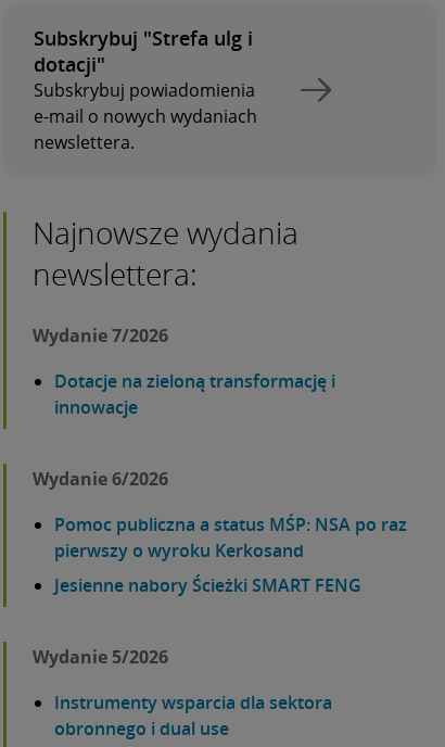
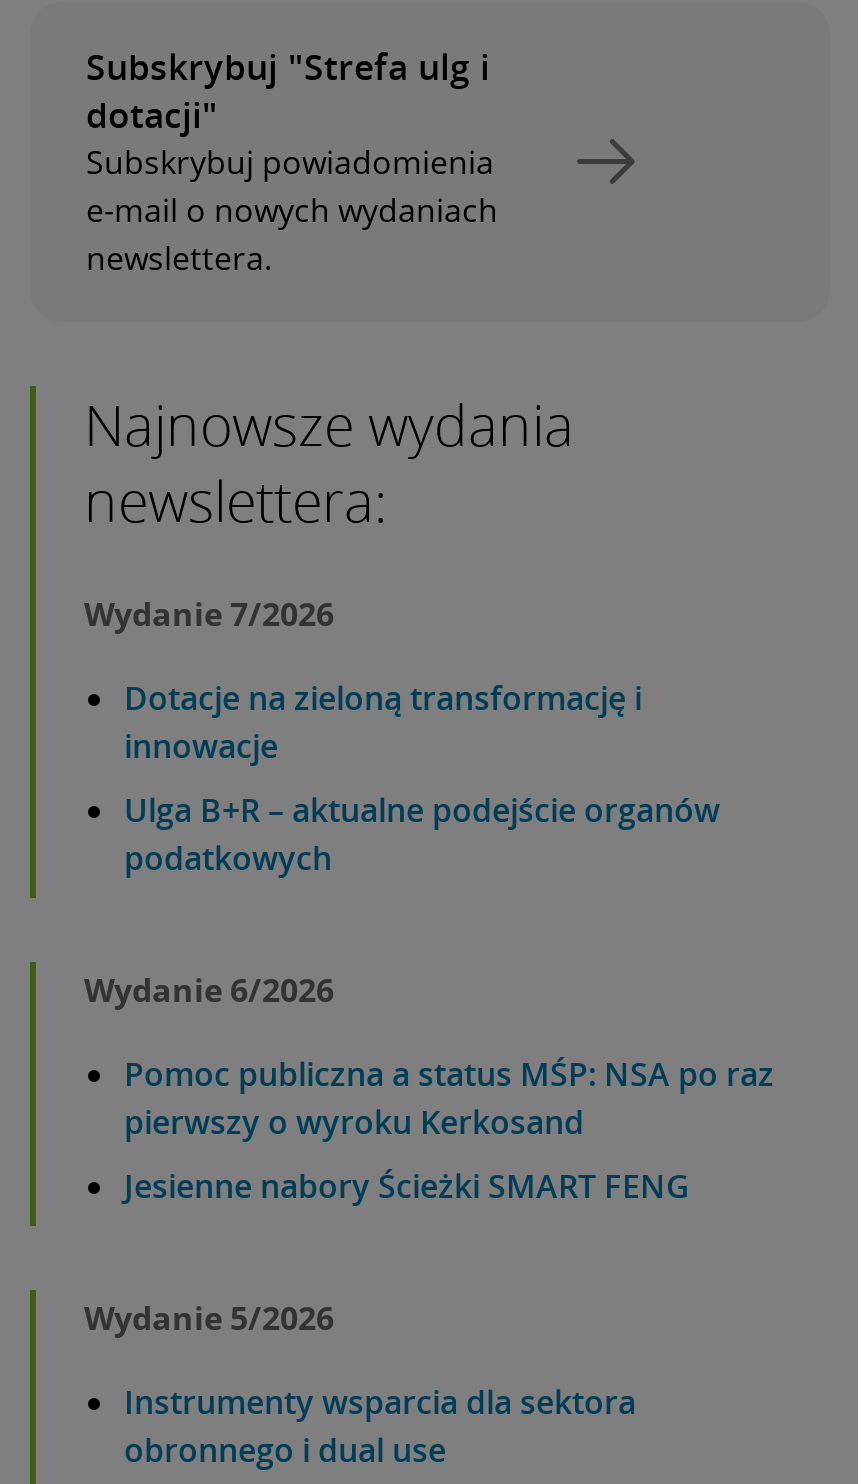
+ Ulga B+R – aktualne podejście organów
+ podatkowych
